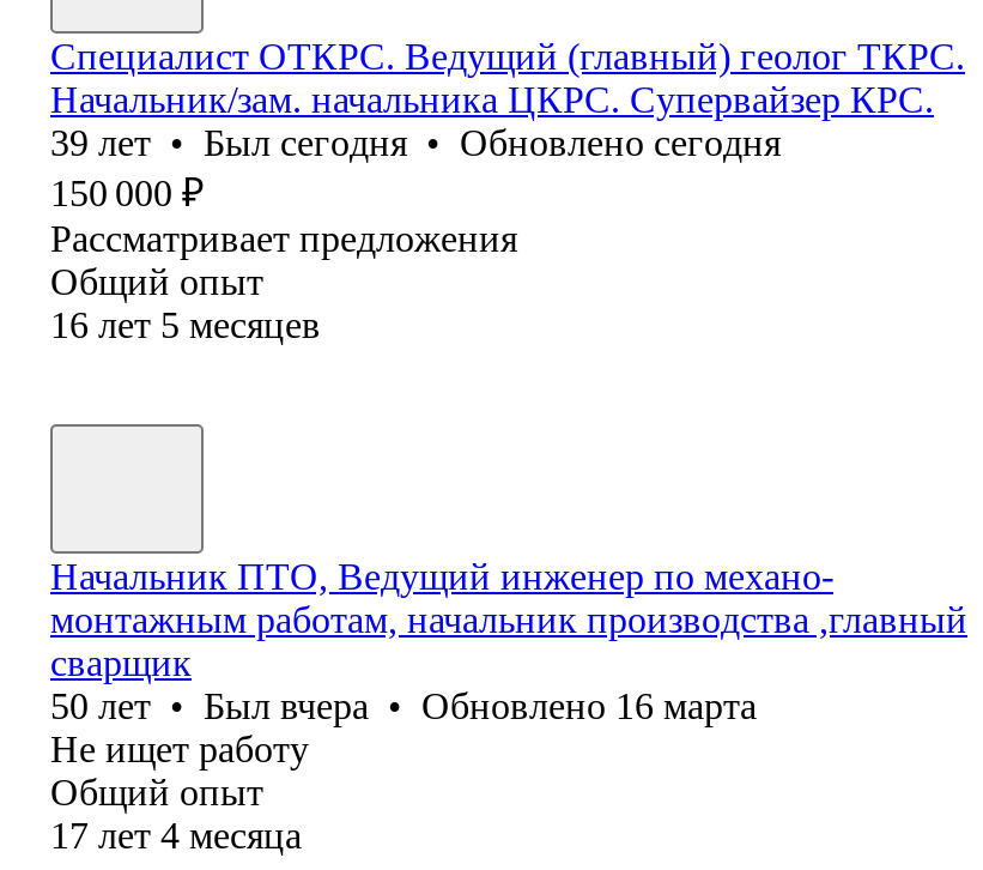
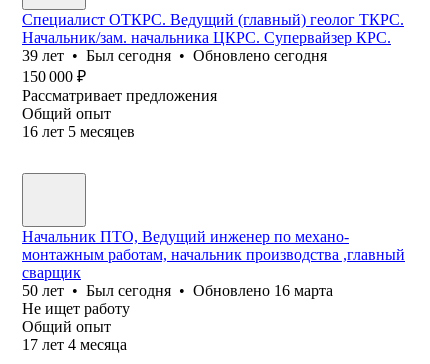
- 50 лет • Был вчера • Обновлено 16 марта
+ 50 лет • Был сегодня • Обновлено 16 марта
